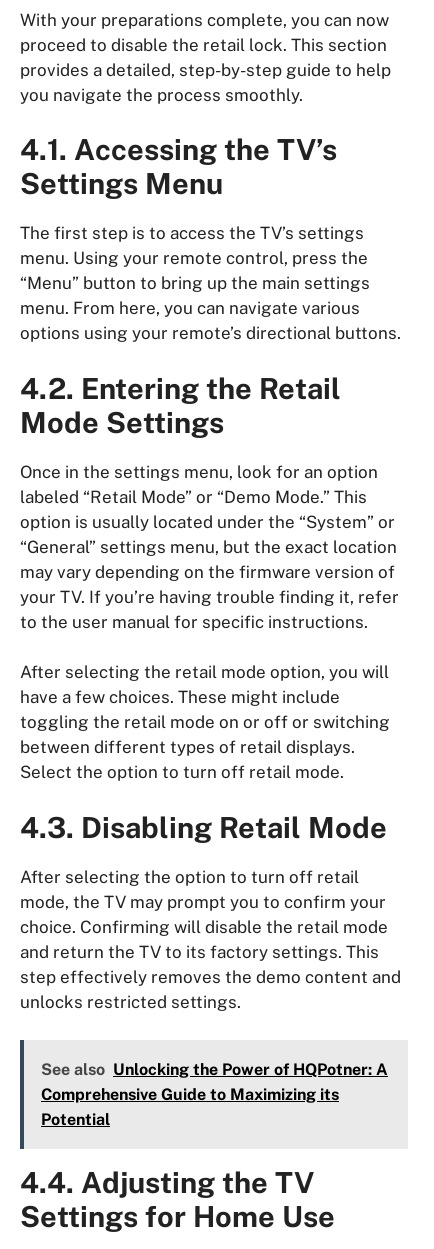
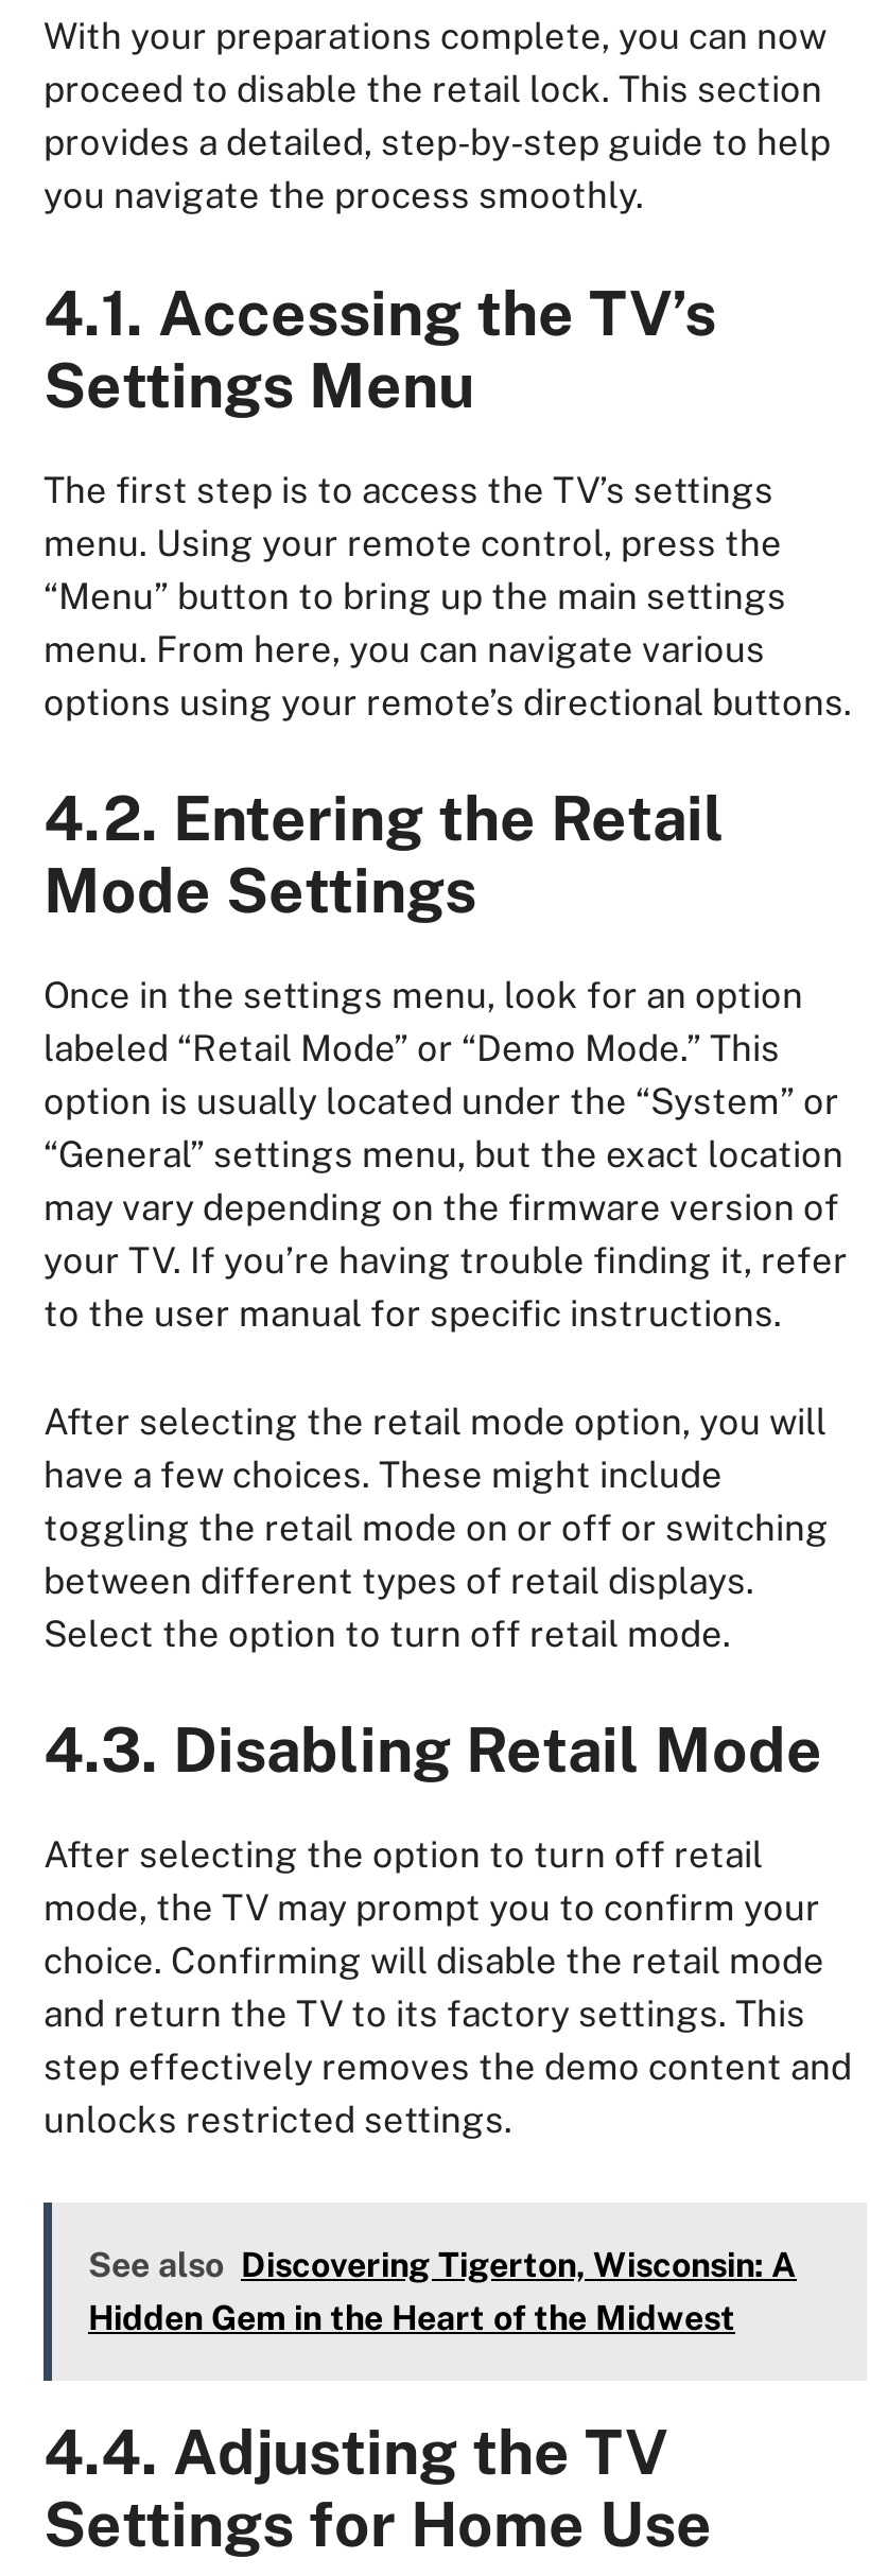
- See also Unlocking the Power of HQPotner: A
- Comprehensive Guide to Maximizing its
- Potential
+ See also Discovering Tigerton, Wisconsin: A
+ Hidden Gem in the Heart of the Midwest
